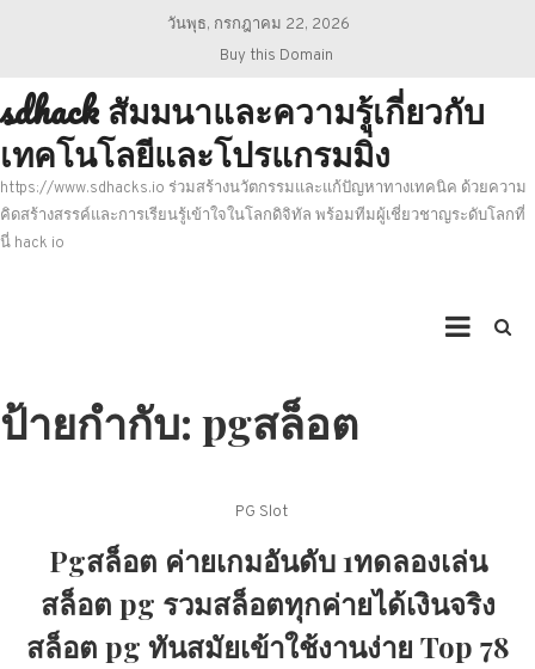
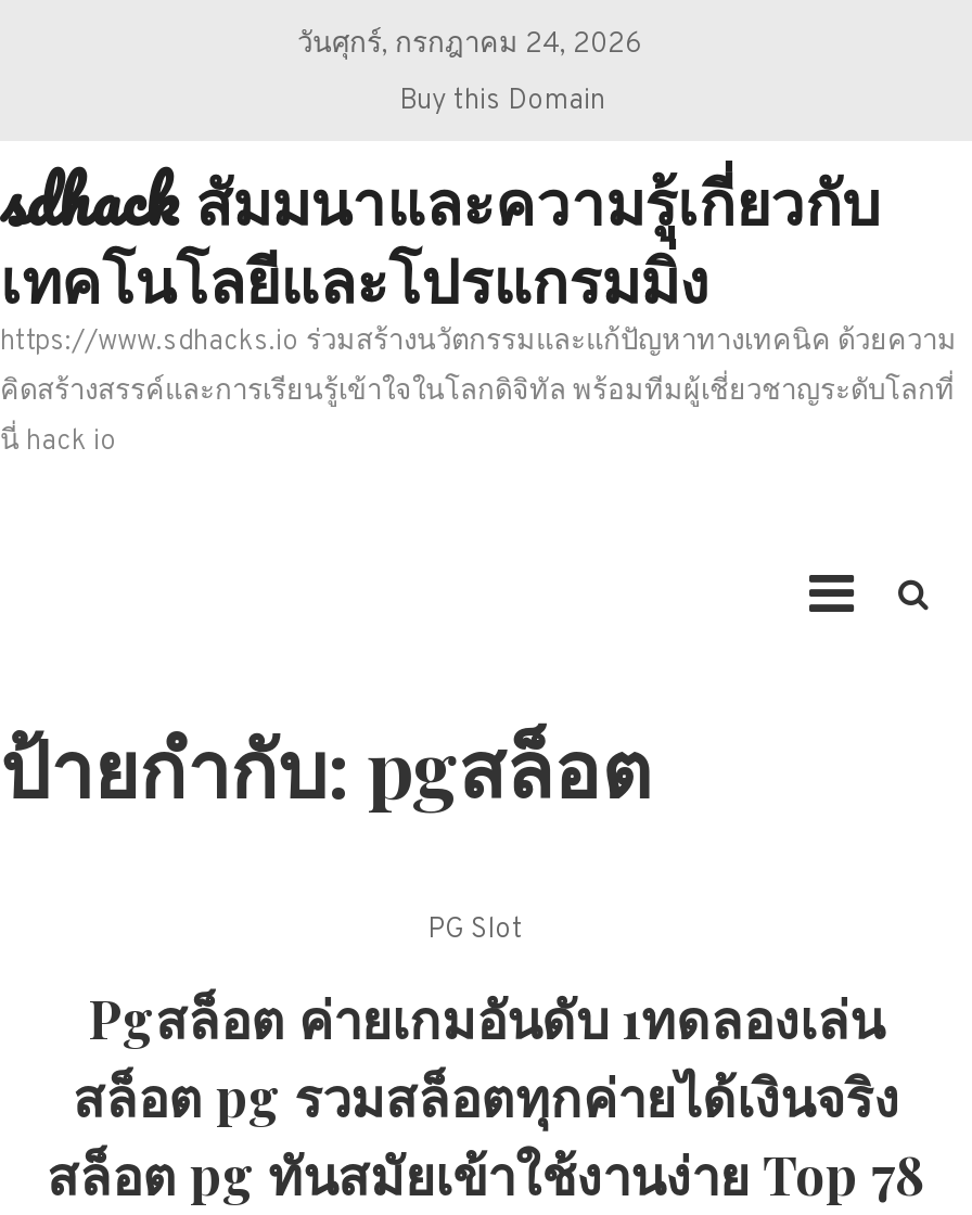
- วันพุธ, กรกฎาคม 22, 2026
+ วันศุกร์, กรกฎาคม 24, 2026
